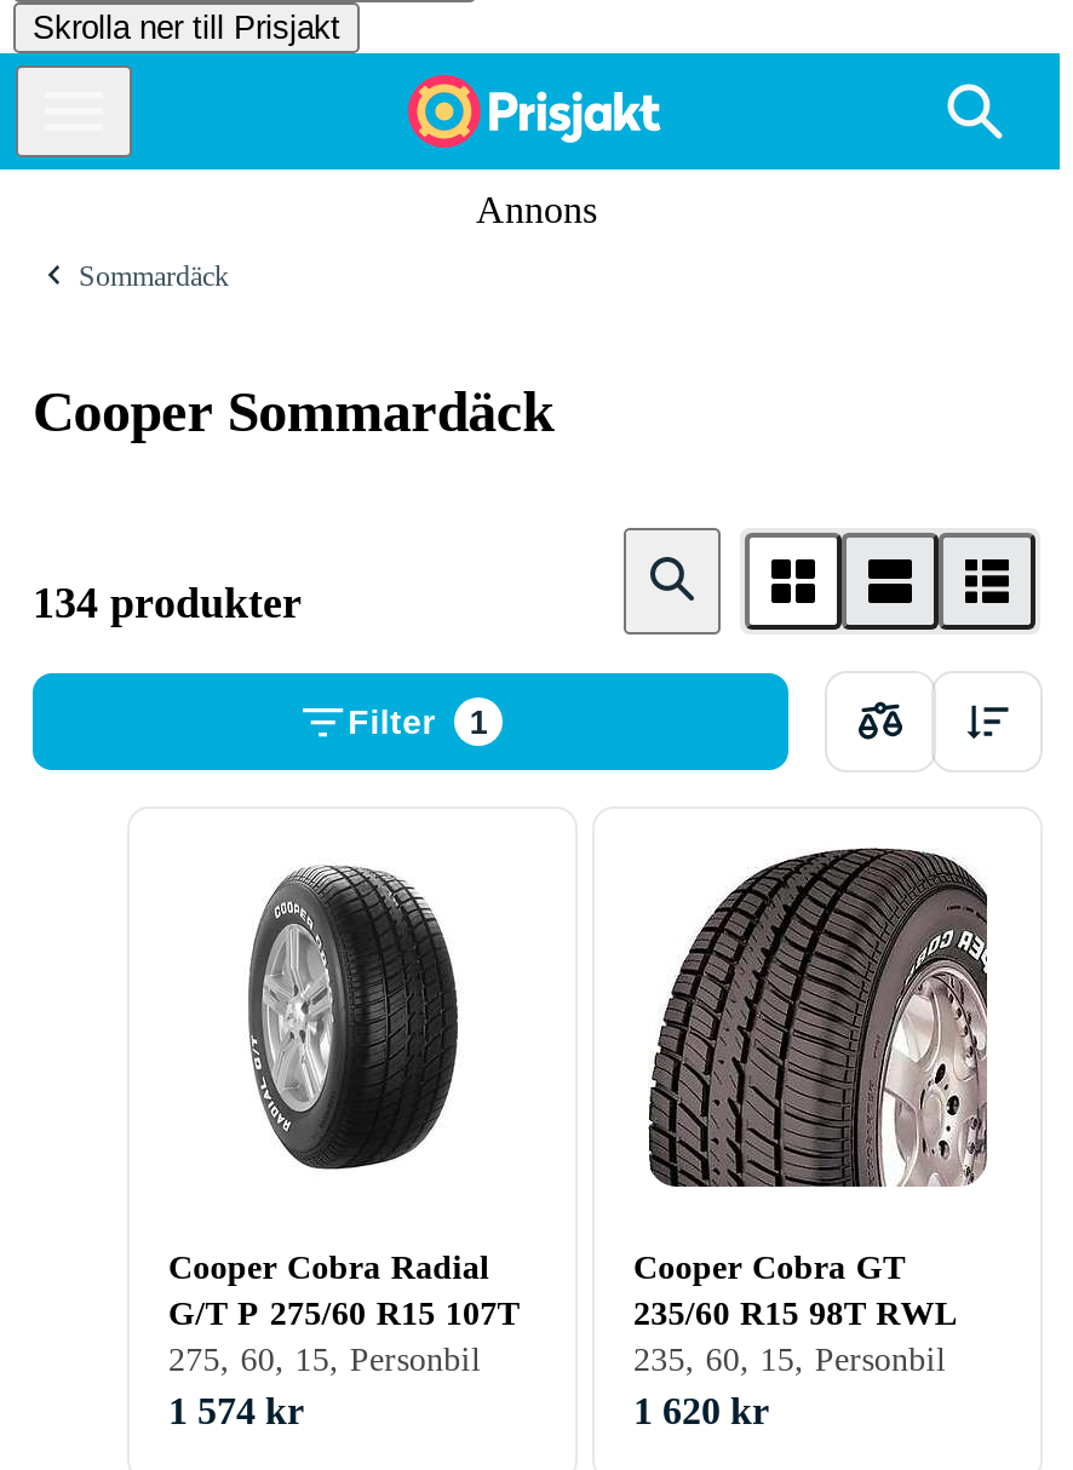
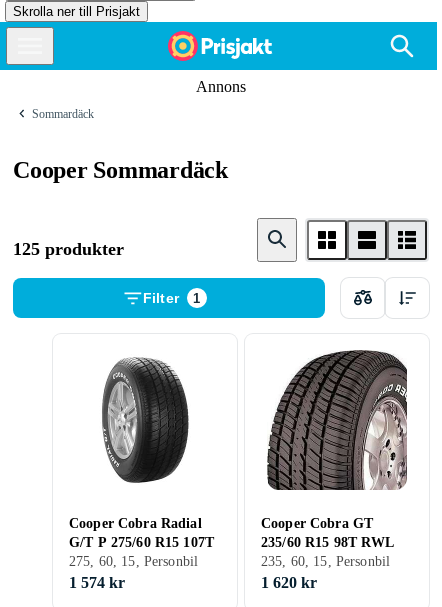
- 134 produkter
+ 125 produkter
